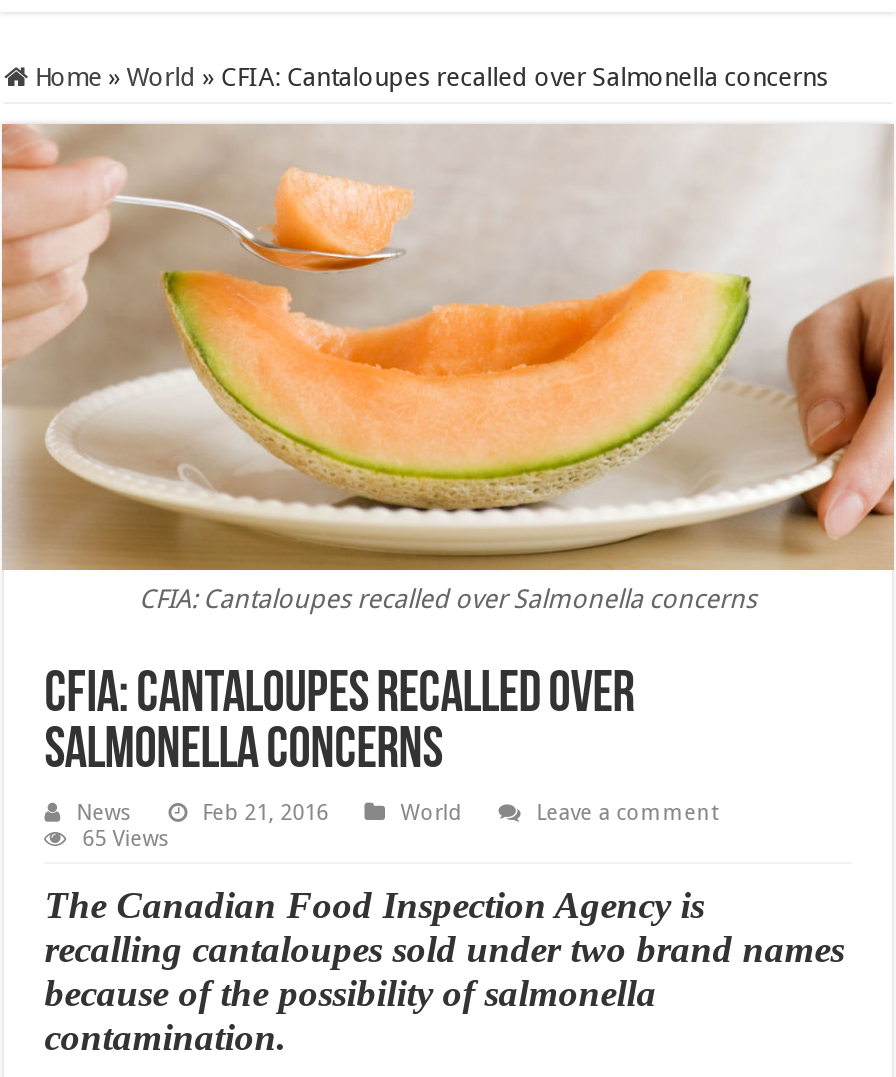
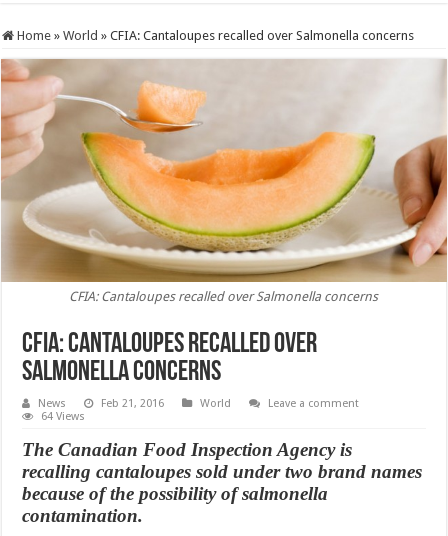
- 65 Views
+ 64 Views
